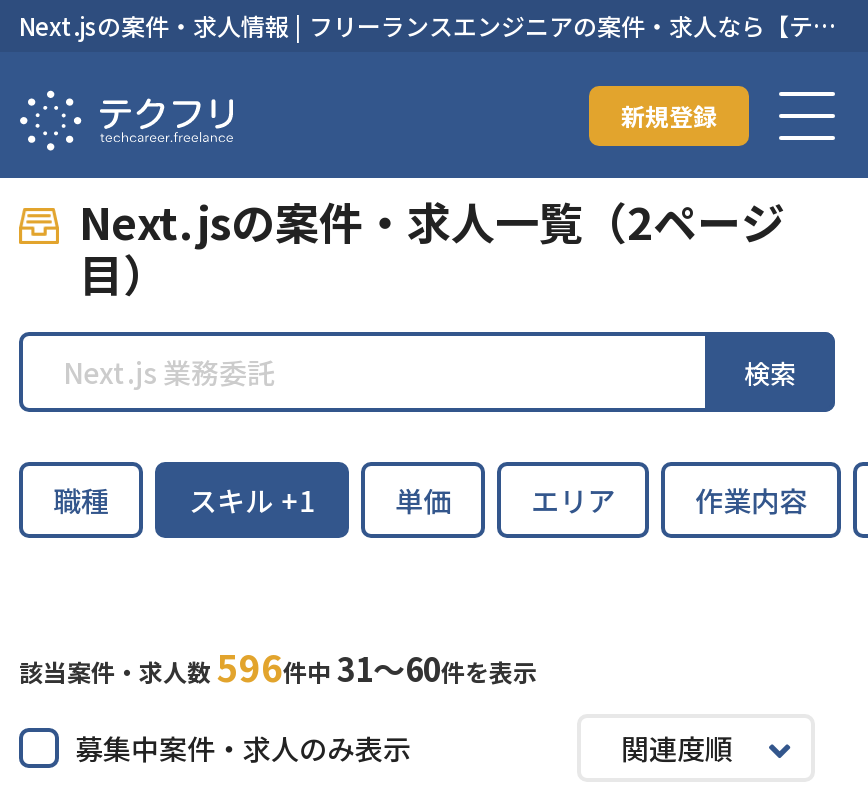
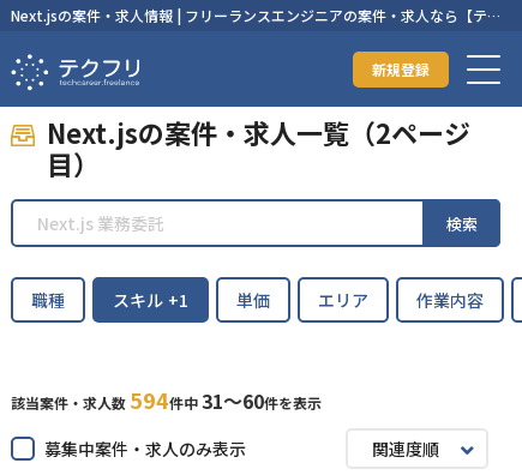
- 該当案件・求人数596件中31〜60件を表示
+ 該当案件・求人数594件中31〜60件を表示
